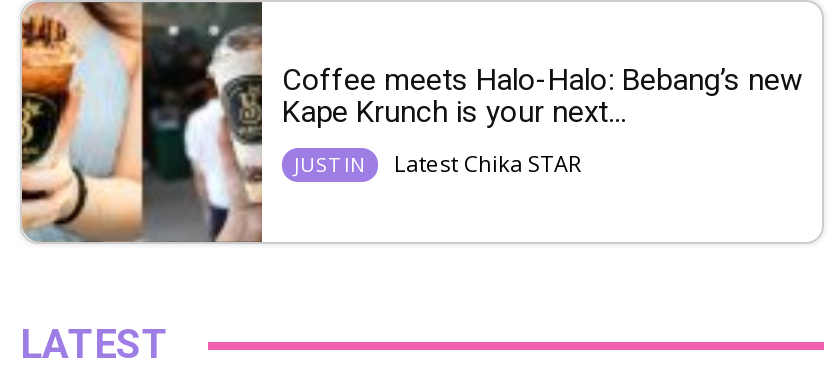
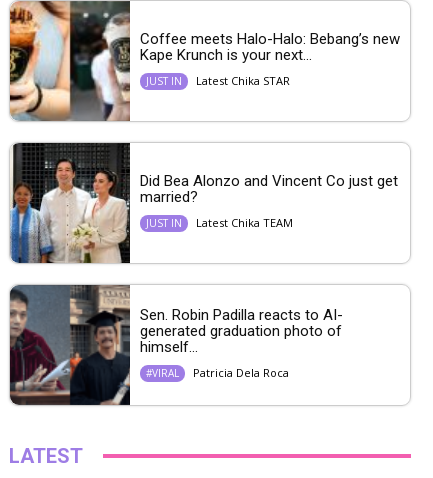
+ [image]
+ Did Bea Alonzo and Vincent Co just get
+ married?
+ JUST IN
+ Latest Chika TEAM

+ [image]
+ Sen. Robin Padilla reacts to AI-
+ generated graduation photo of
+ himself...
+ #VIRAL
+ Patricia Dela Roca
